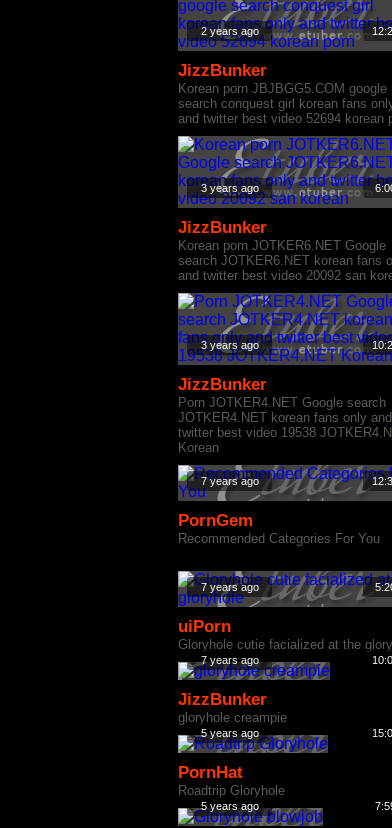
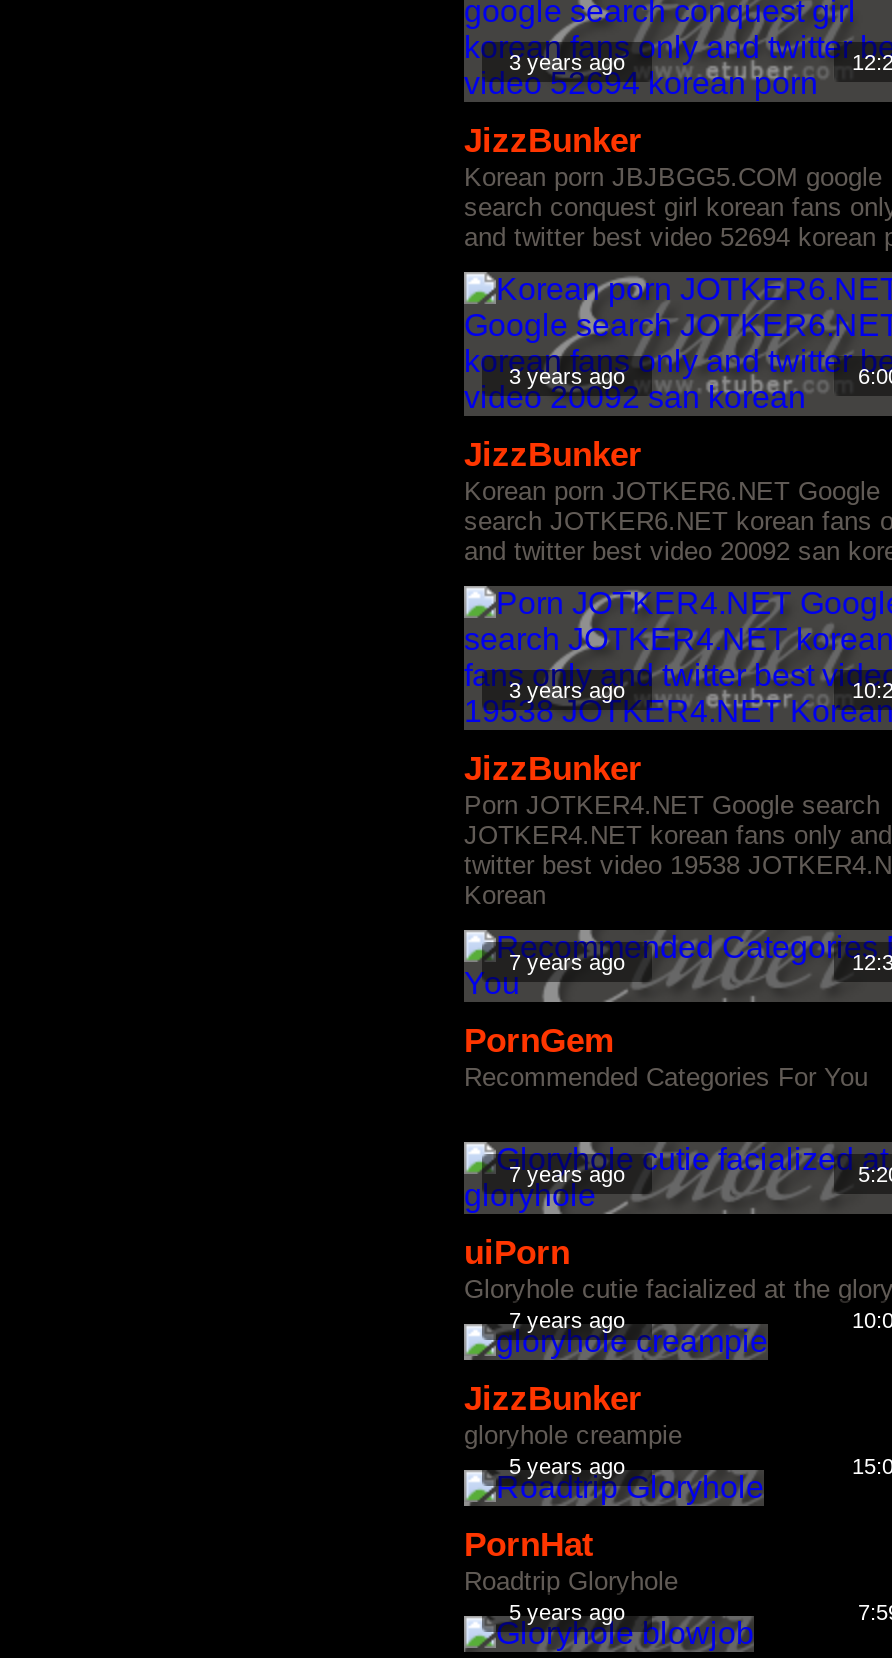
- 2 years ago
+ 3 years ago
